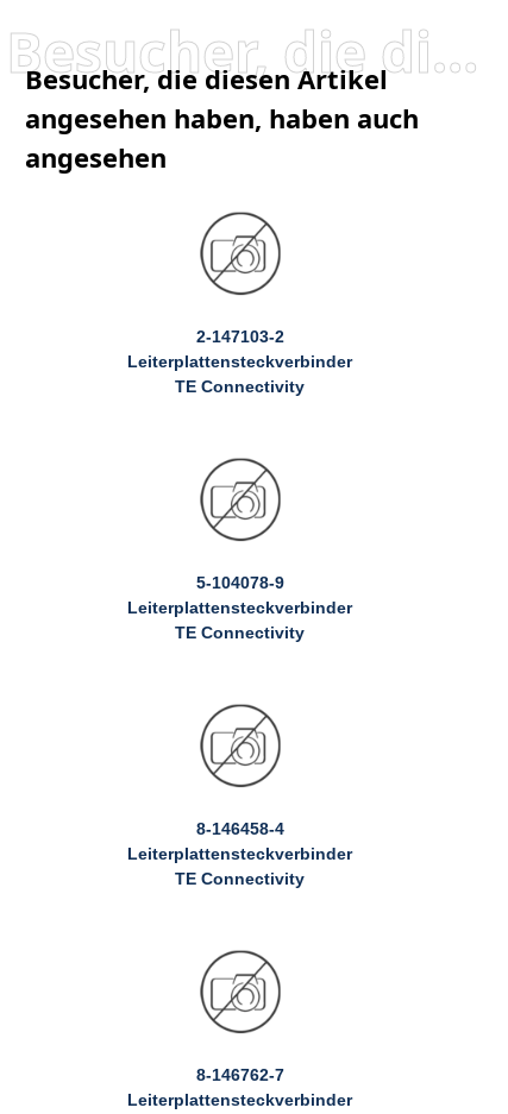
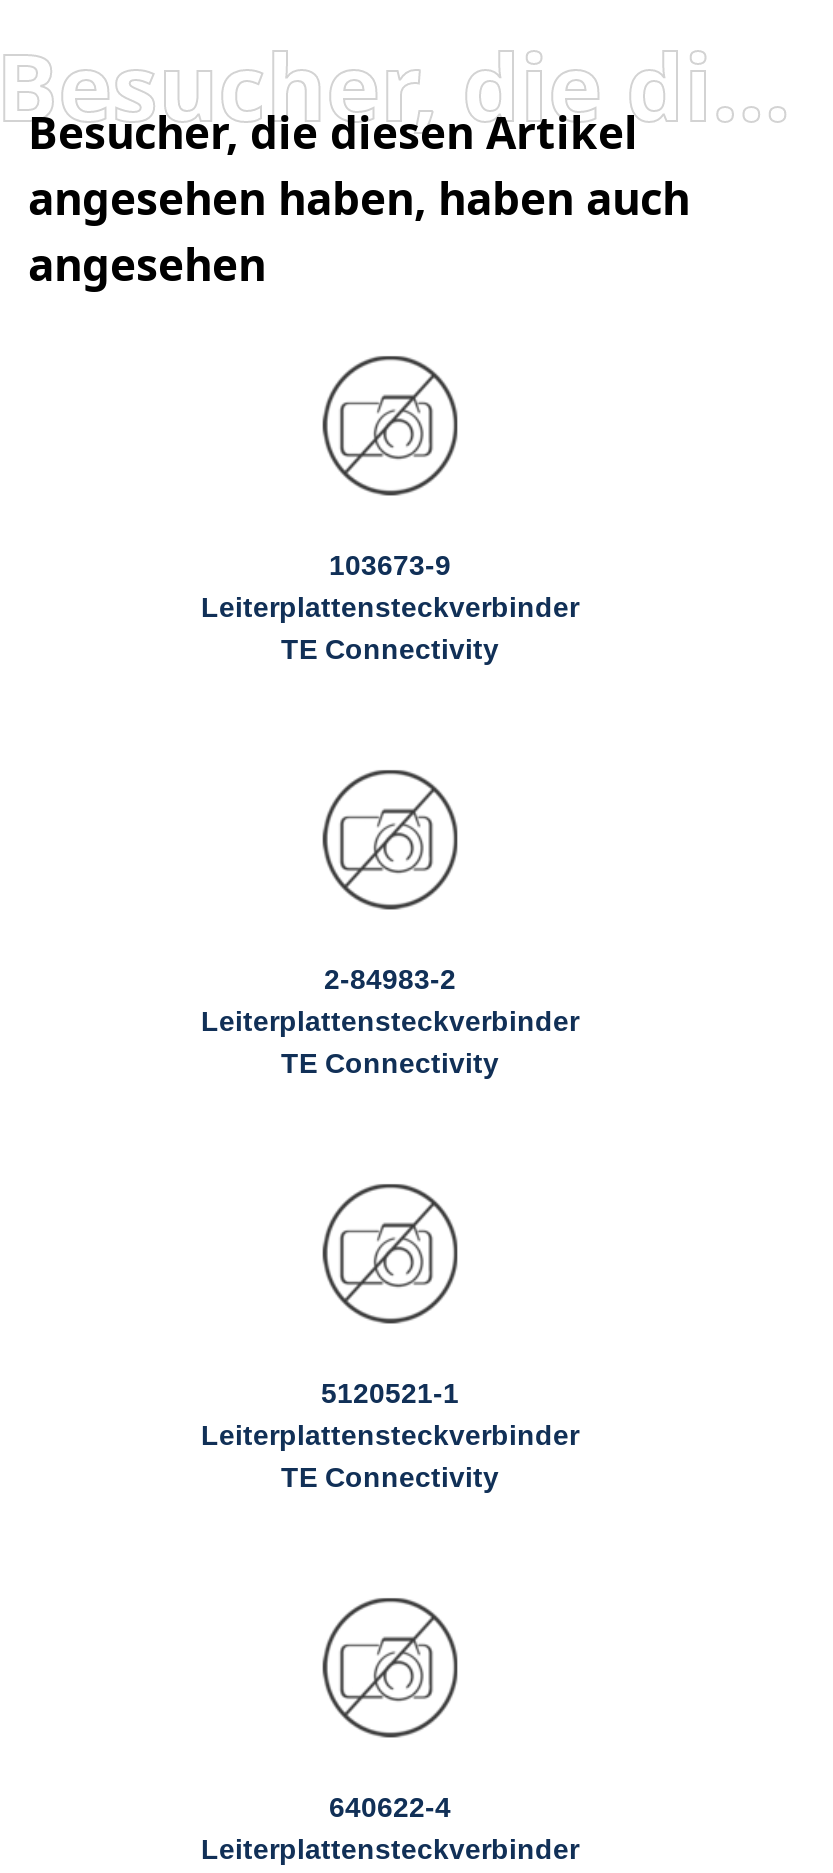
- 2-147103-2
+ 103673-9

- 5-104078-9
+ 2-84983-2

- 8-146458-4
+ 5120521-1

- 8-146762-7
+ 640622-4
